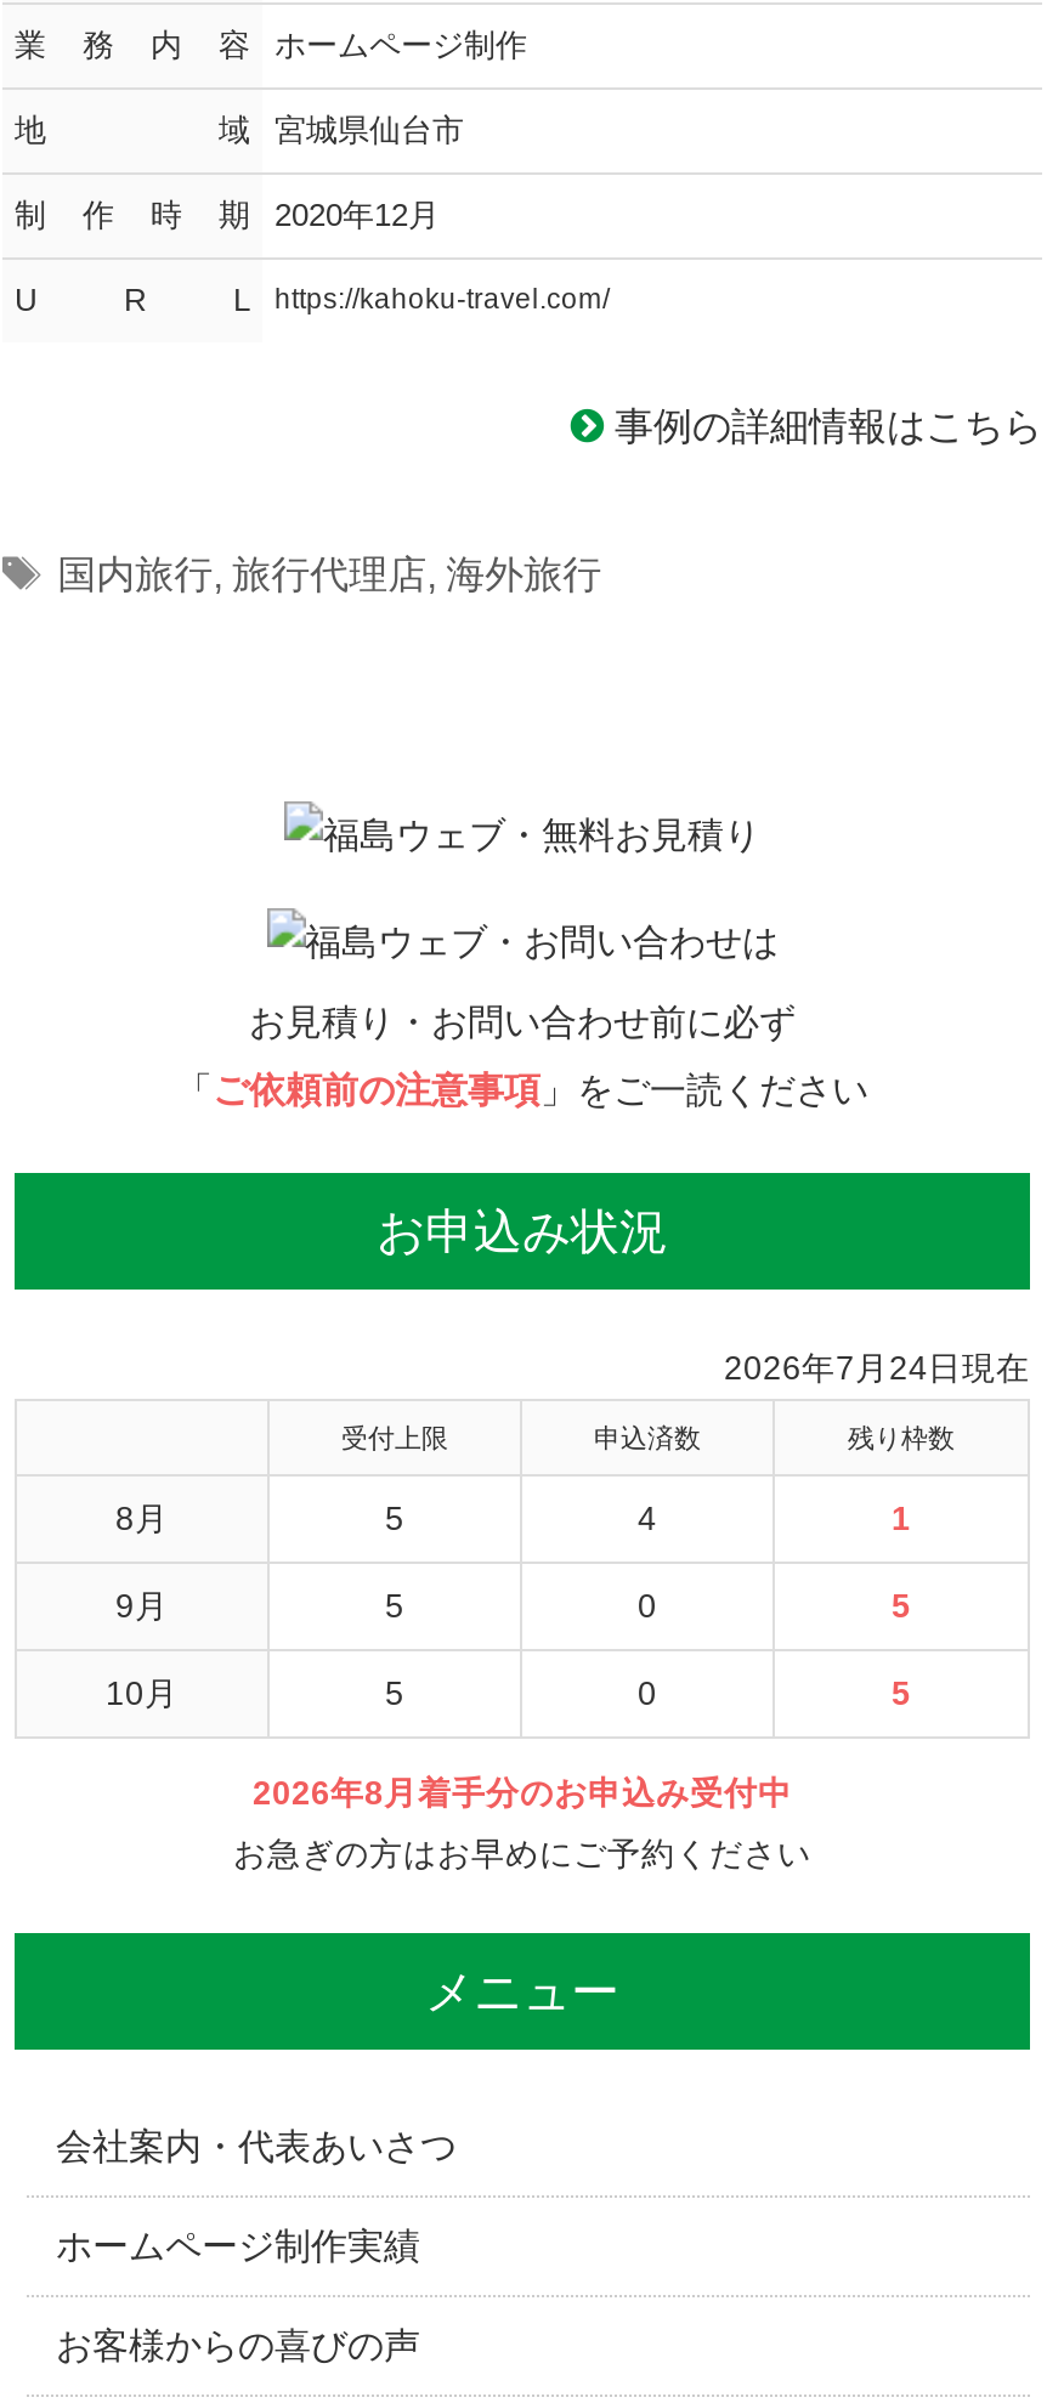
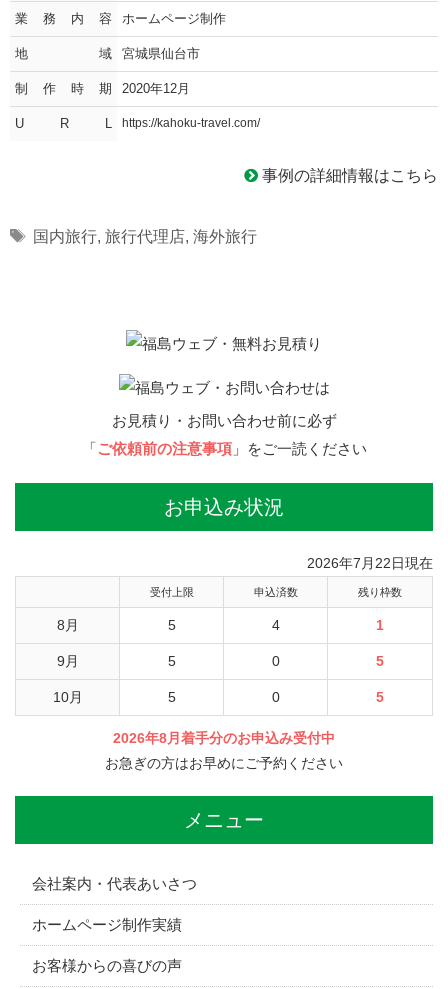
- 2026年7月24日現在
+ 2026年7月22日現在
